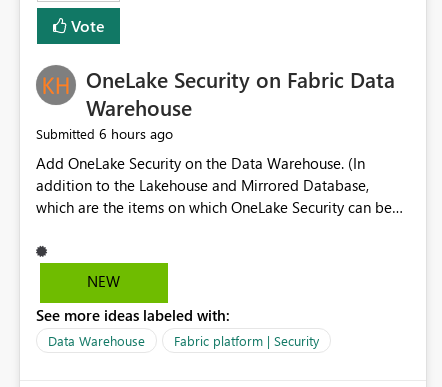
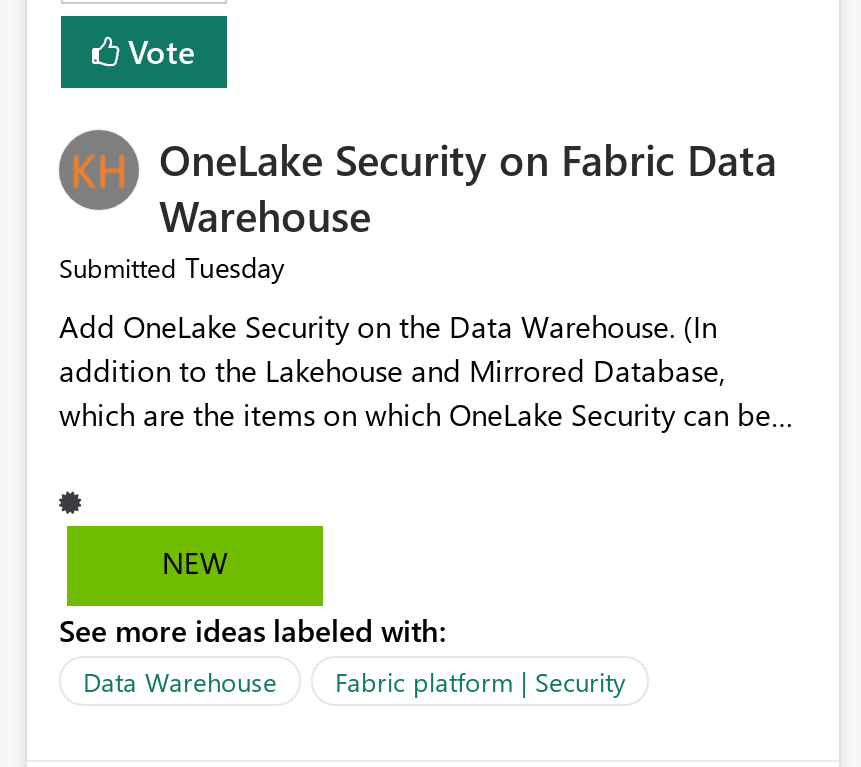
- Submitted 6 hours ago
+ Submitted Tuesday
